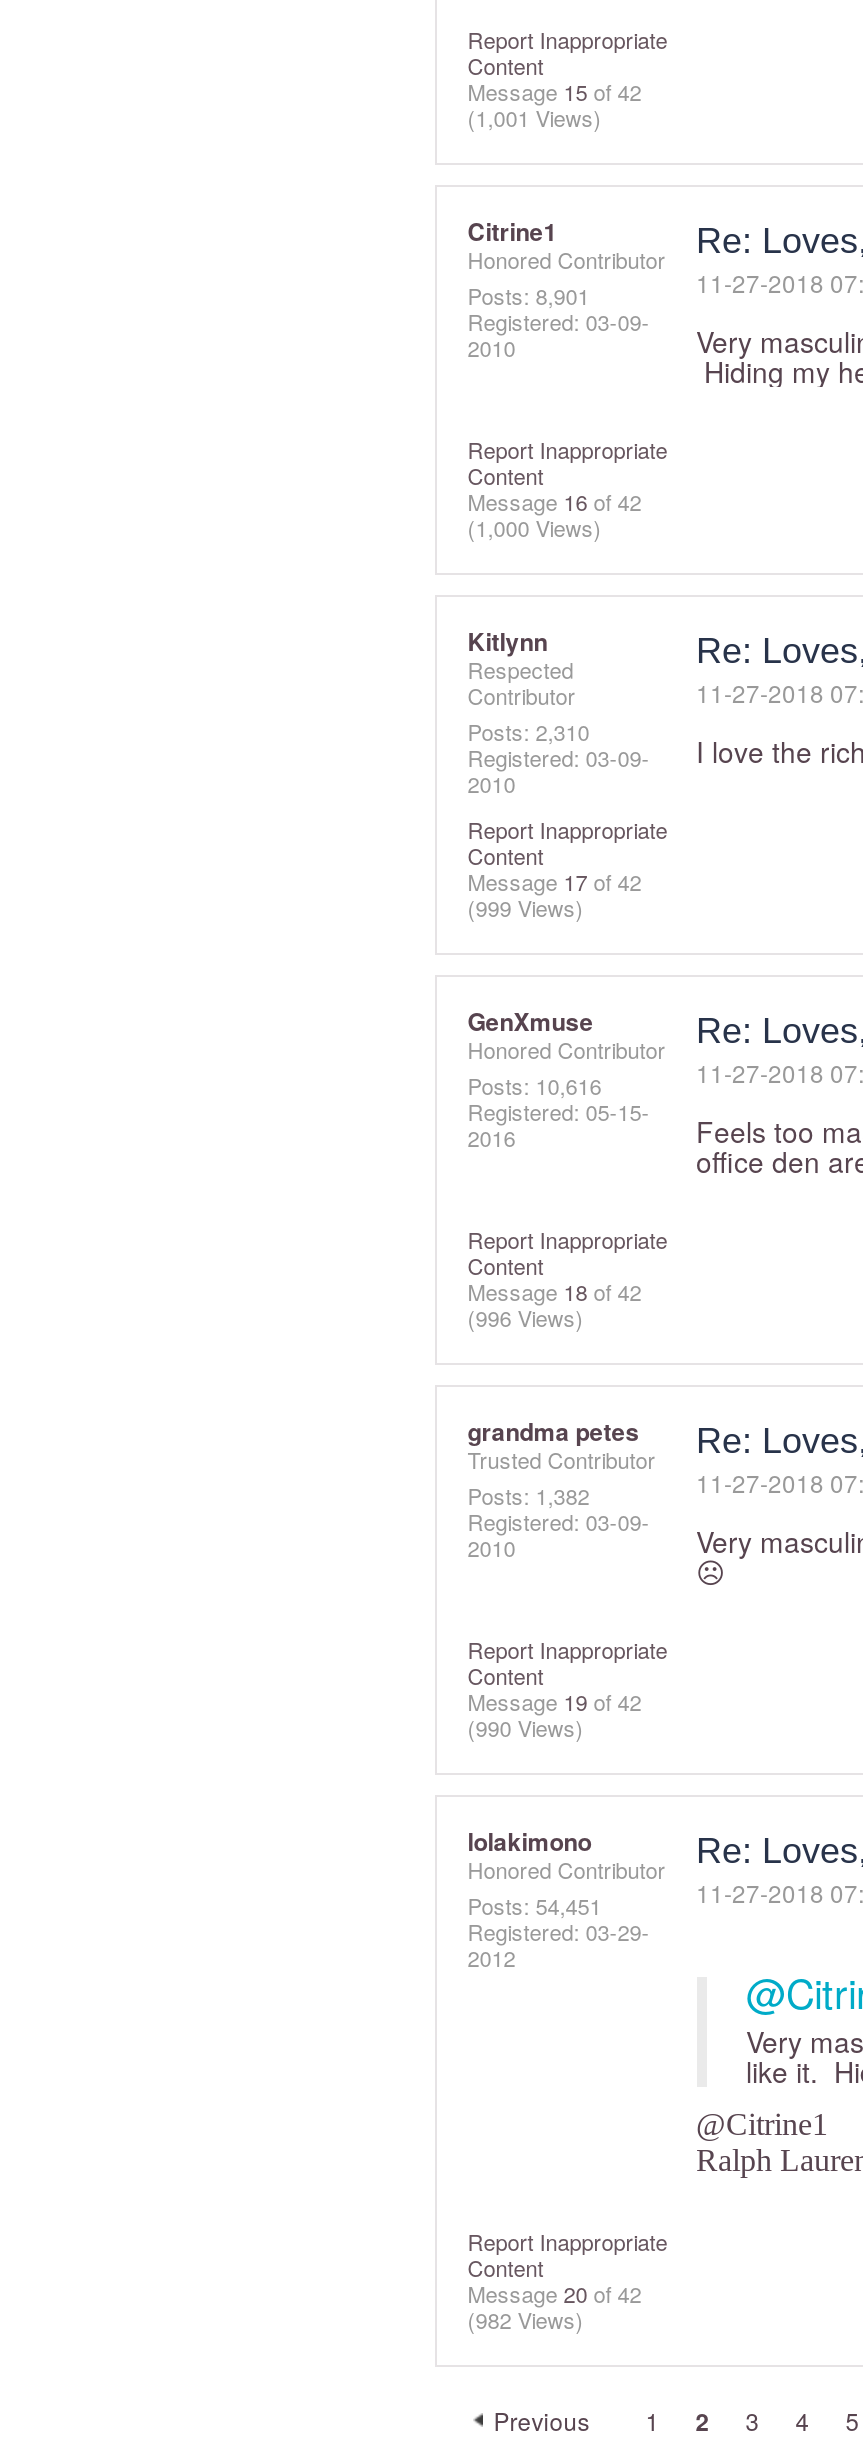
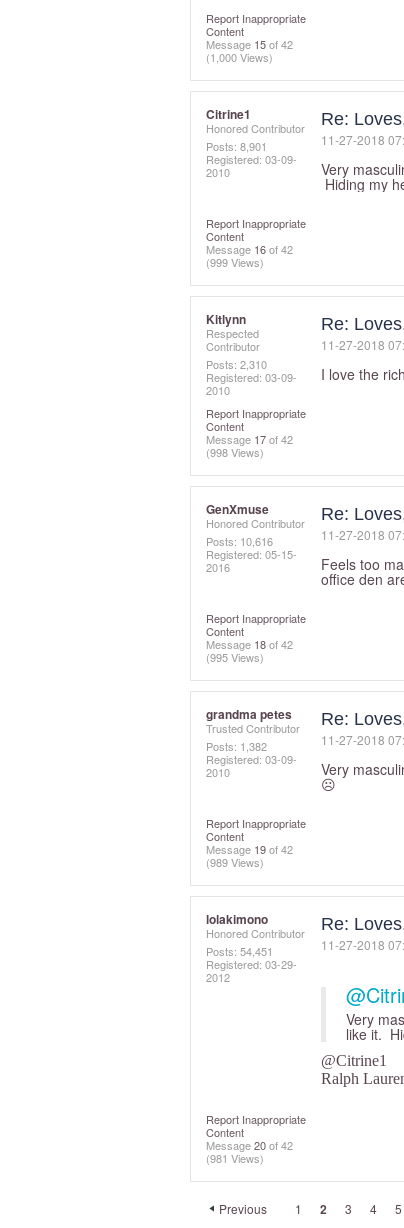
- (1,001 Views)
+ (1,000 Views)

- (1,000 Views)
+ (999 Views)

- (999 Views)
+ (998 Views)

- (996 Views)
+ (995 Views)

- (990 Views)
+ (989 Views)

- (982 Views)
+ (981 Views)
